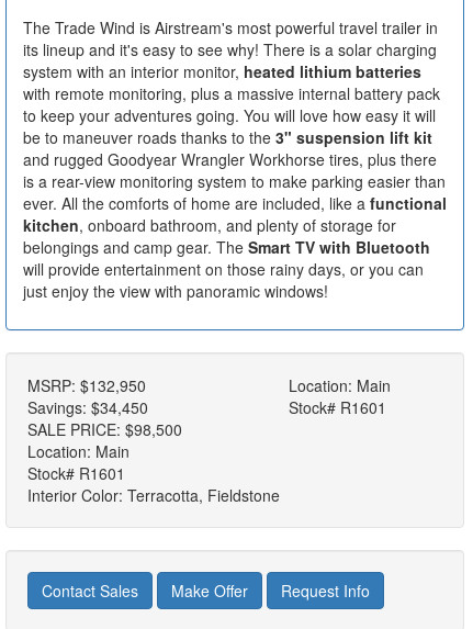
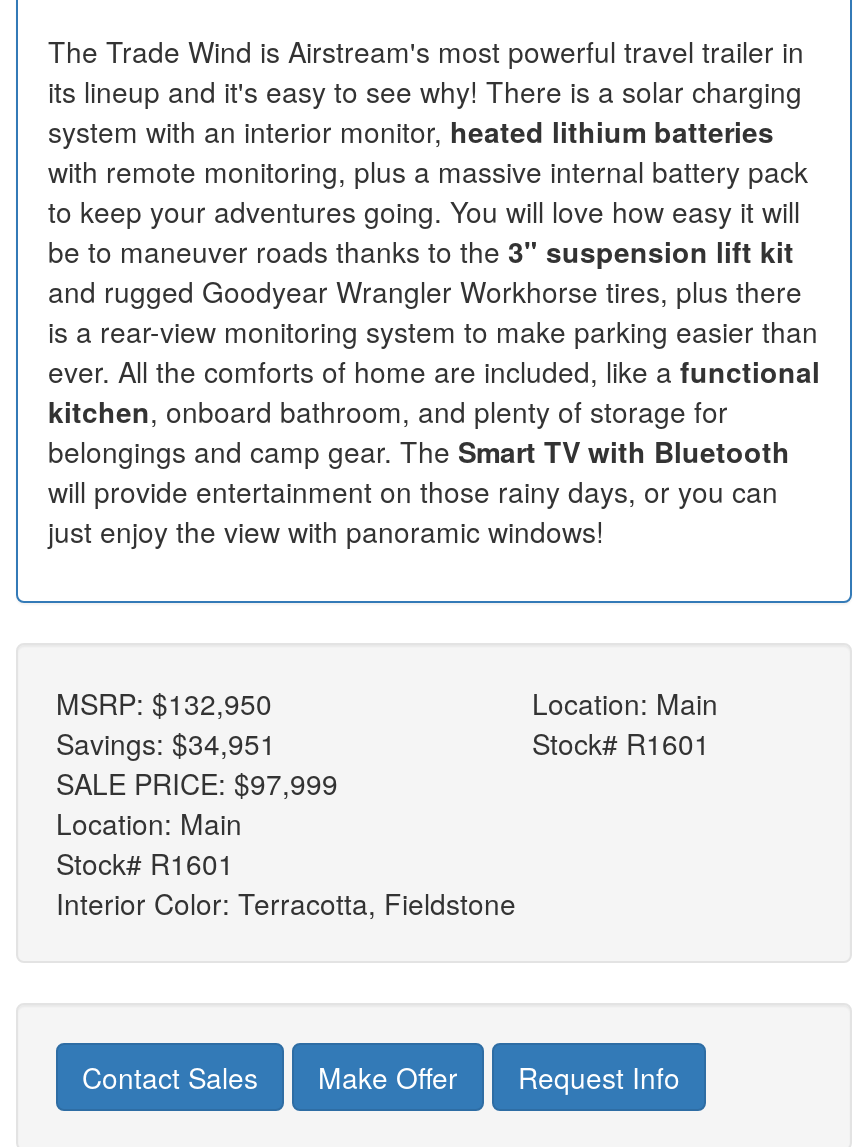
- Savings: $34,450
+ Savings: $34,951

- SALE PRICE: $98,500
+ SALE PRICE: $97,999
